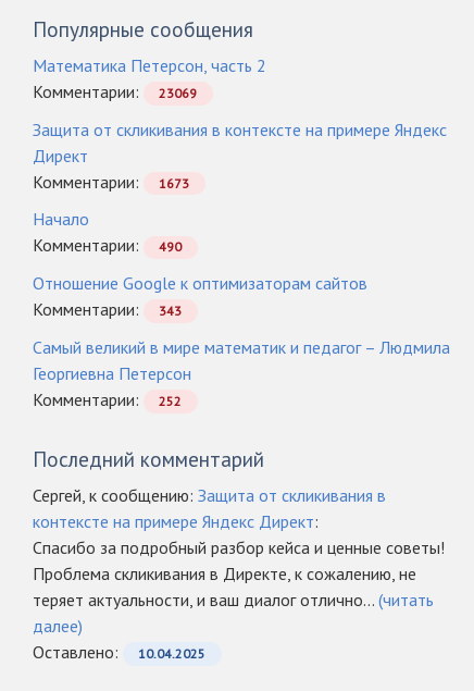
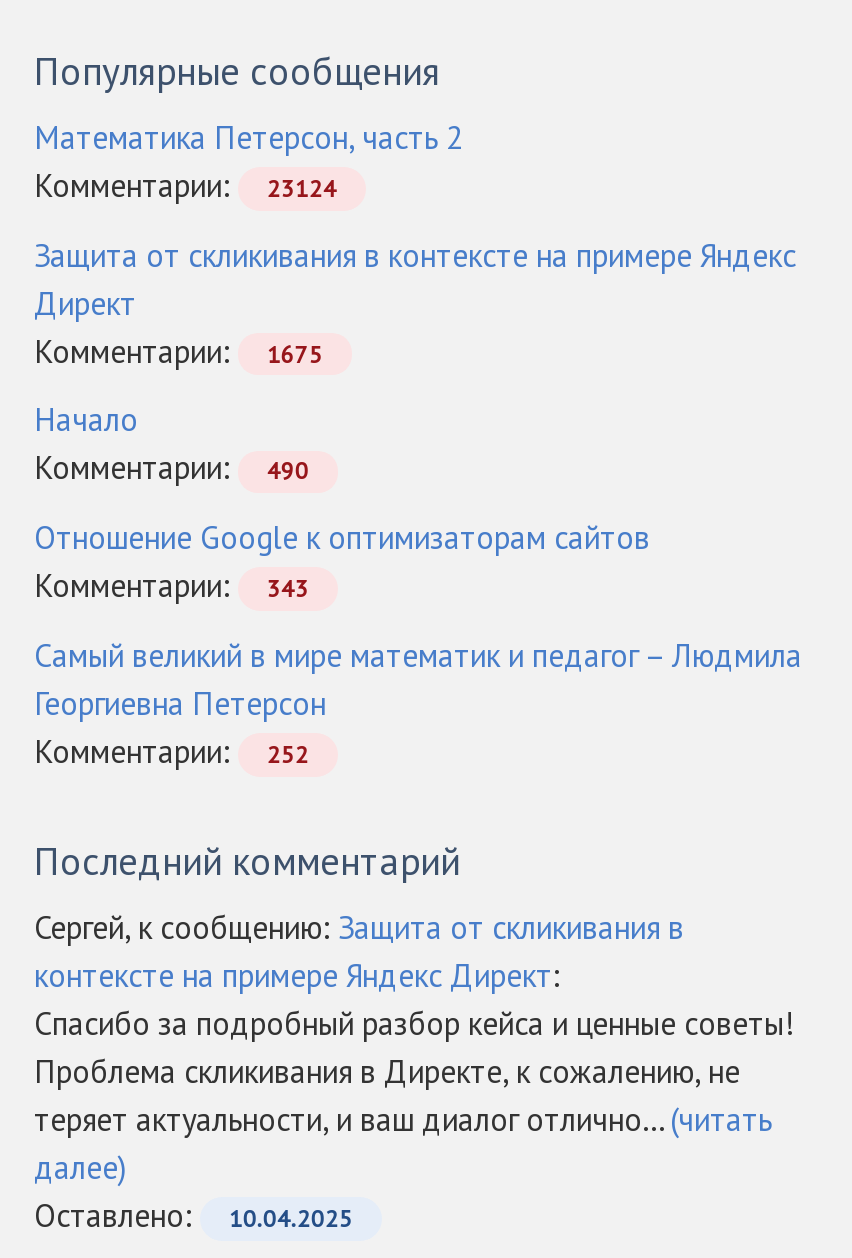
- Комментарии: 23069
+ Комментарии: 23124

- Комментарии: 1673
+ Комментарии: 1675
